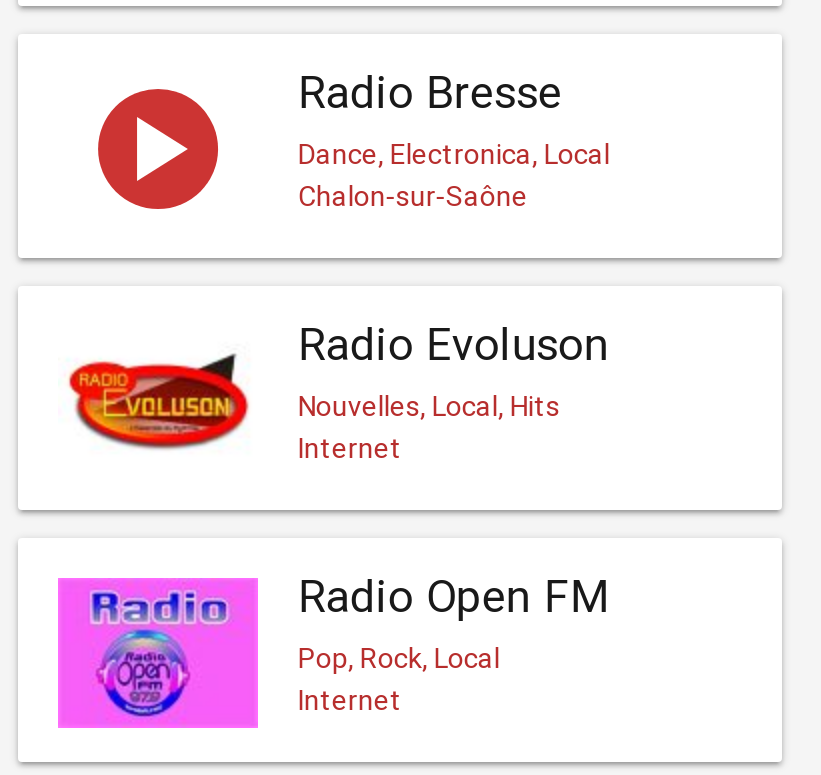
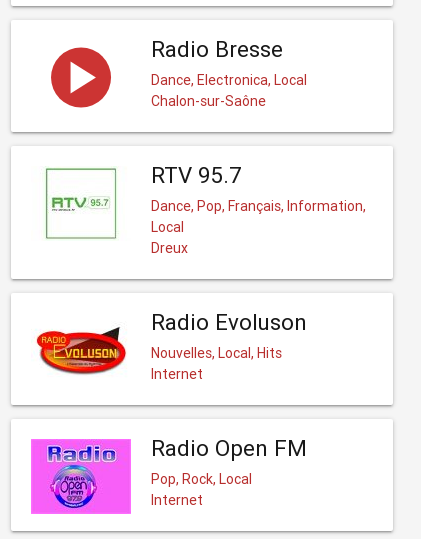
+ [image]
+ RTV 95.7
+ Dance, Pop, Français, Information,
+ Local
+ Dreux
